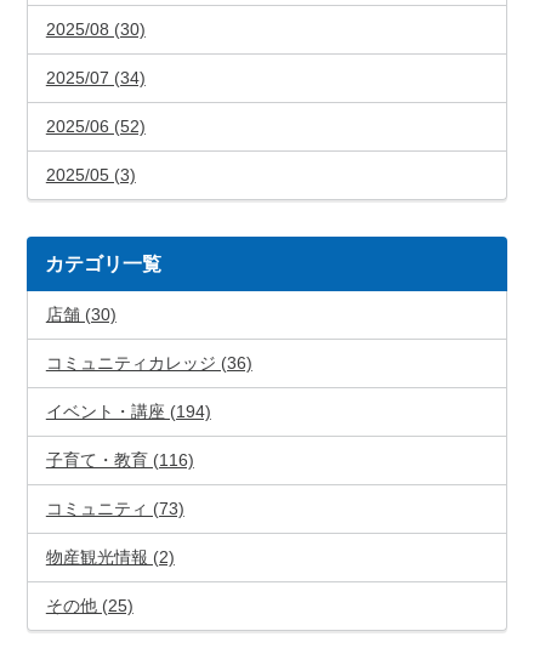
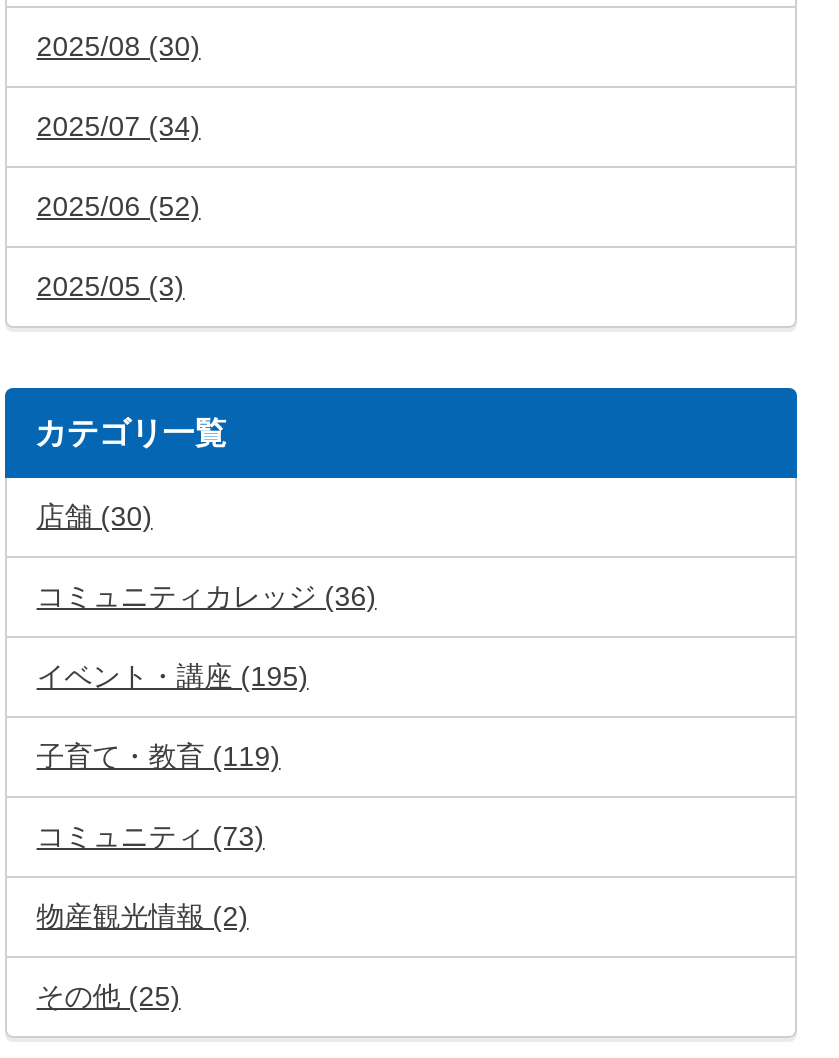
- イベント・講座 (194)
+ イベント・講座 (195)

- 子育て・教育 (116)
+ 子育て・教育 (119)
